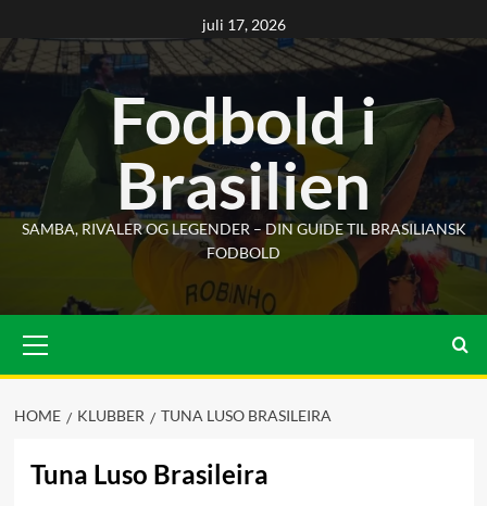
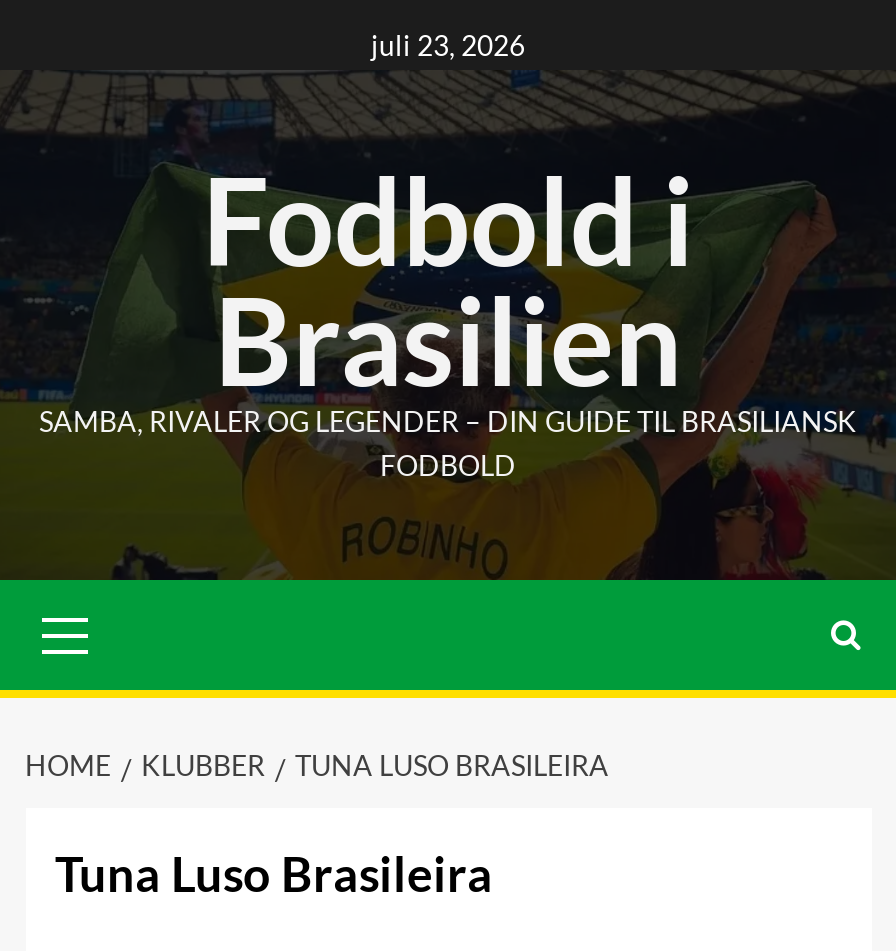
- juli 17, 2026
+ juli 23, 2026
